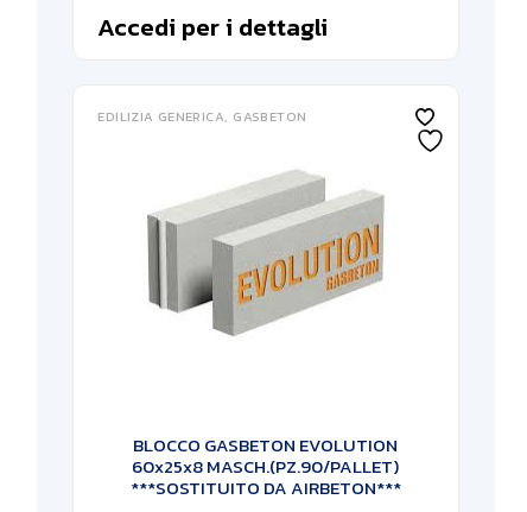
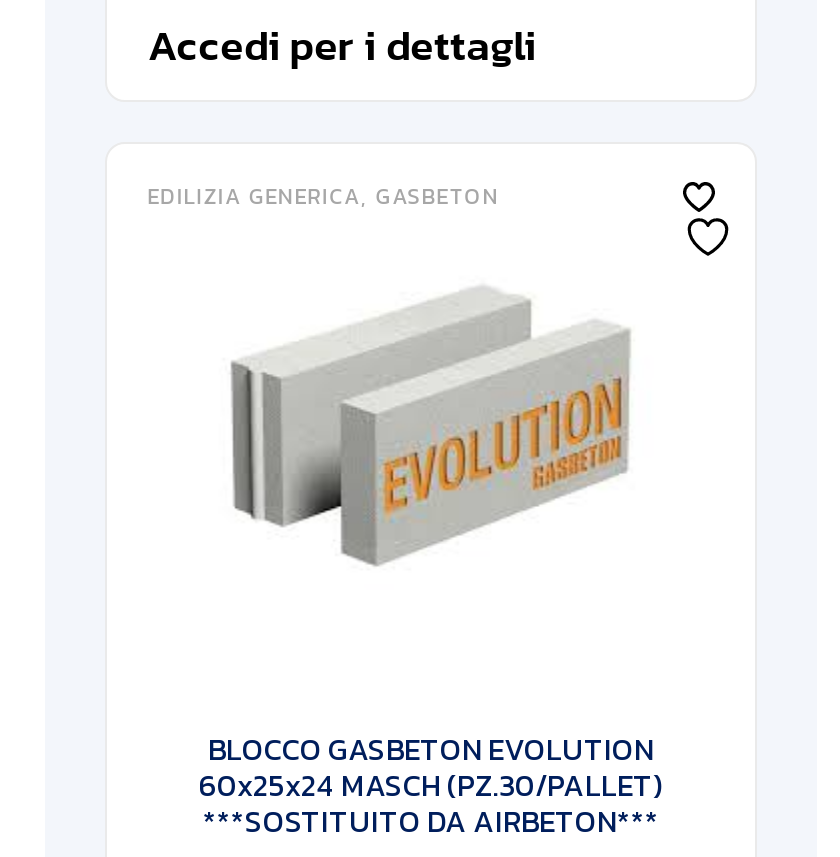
- 60x25x8 MASCH.(PZ.90/PALLET)
+ 60x25x24 MASCH (PZ.30/PALLET)
